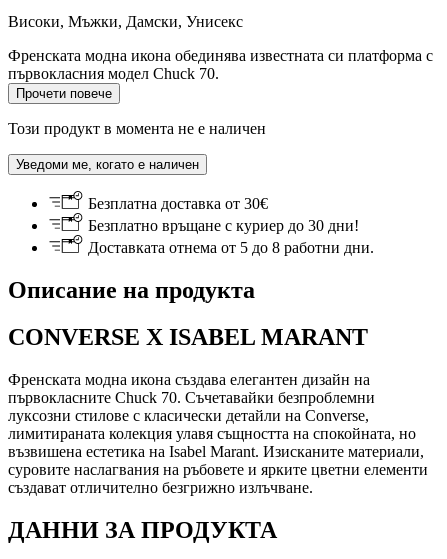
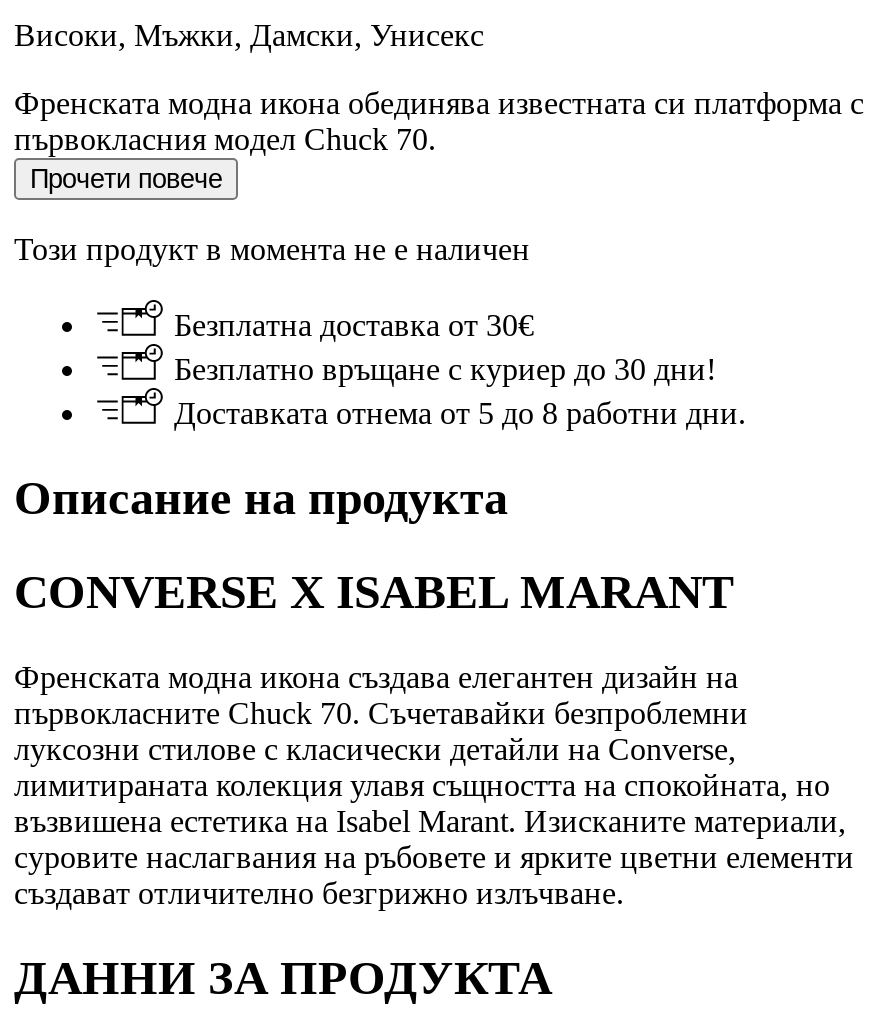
- Уведоми ме, когато е наличен
